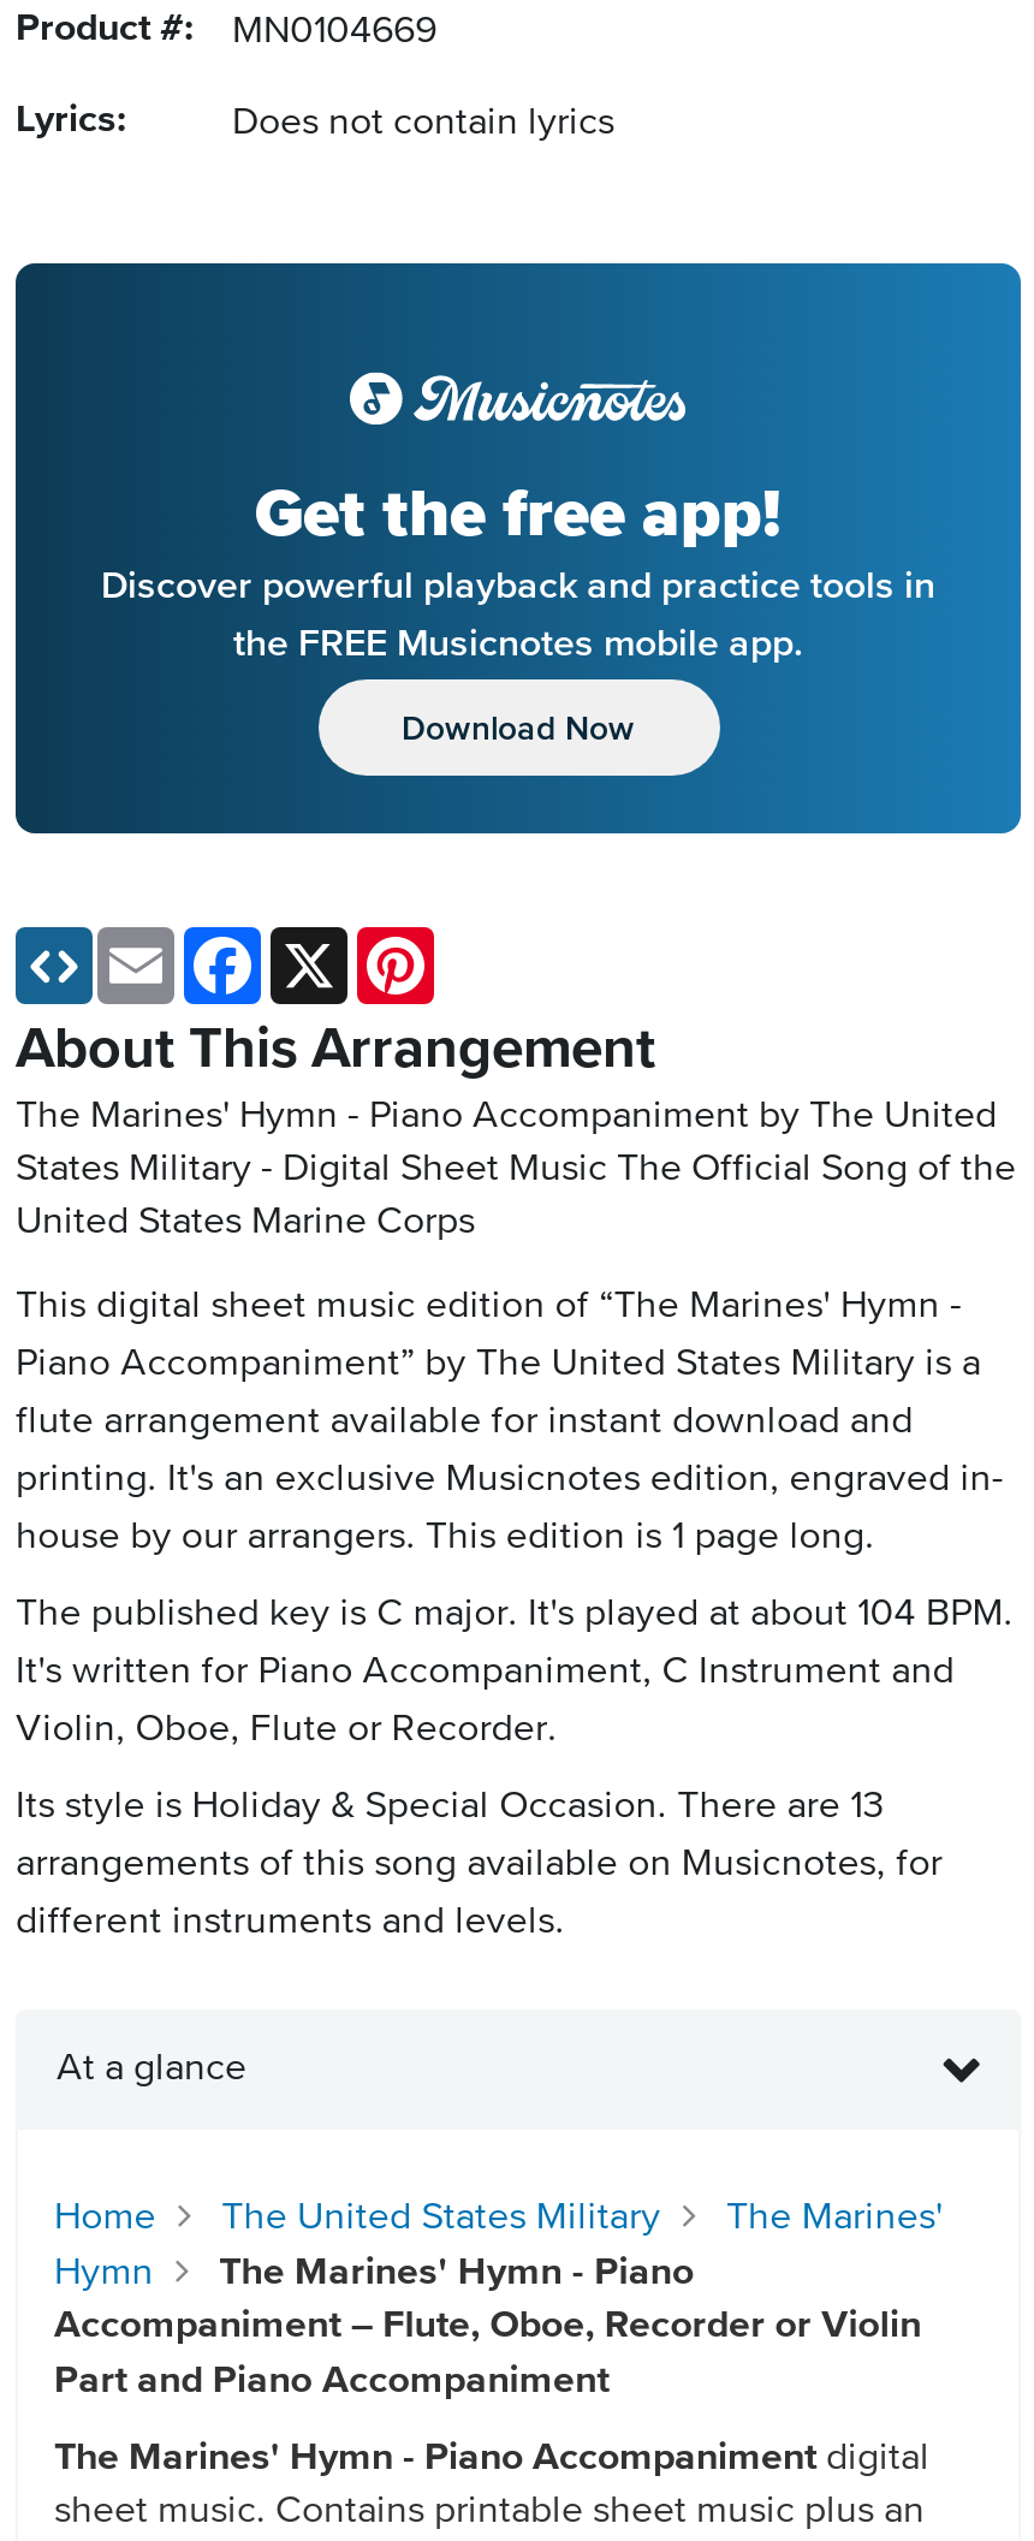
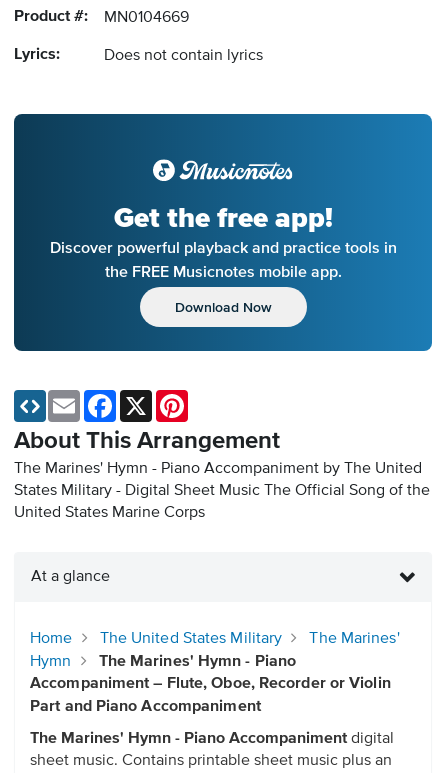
- This digital sheet music edition of “The Marines' Hymn -
- Piano Accompaniment” by The United States Military is a
- flute arrangement available for instant download and
- printing. It's an exclusive Musicnotes edition, engraved in-
- house by our arrangers. This edition is 1 page long.
- The published key is C major. It's played at about 104 BPM.
- It's written for Piano Accompaniment, C Instrument and
- Violin, Oboe, Flute or Recorder.
- Its style is Holiday & Special Occasion. There are 13
- arrangements of this song available on Musicnotes, for
- different instruments and levels.
